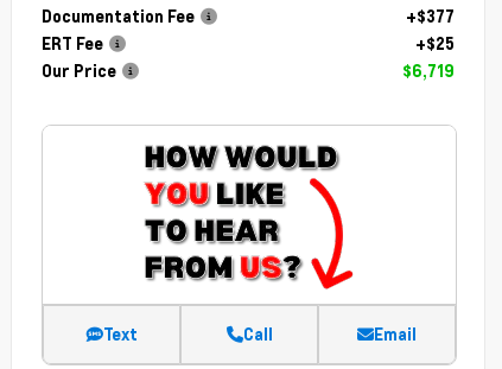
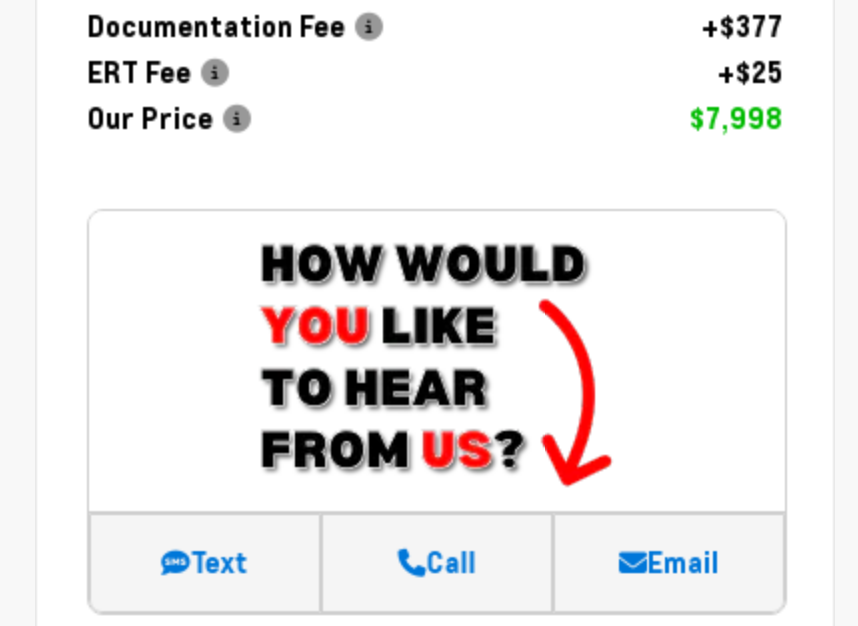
- $6,719
+ $7,998
